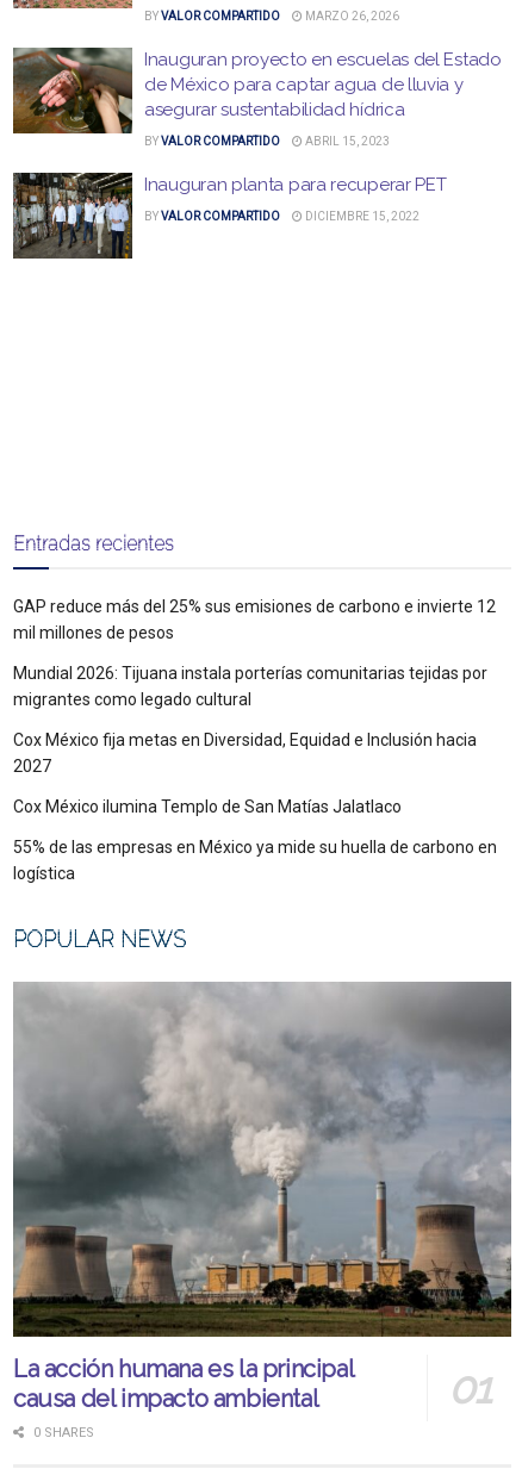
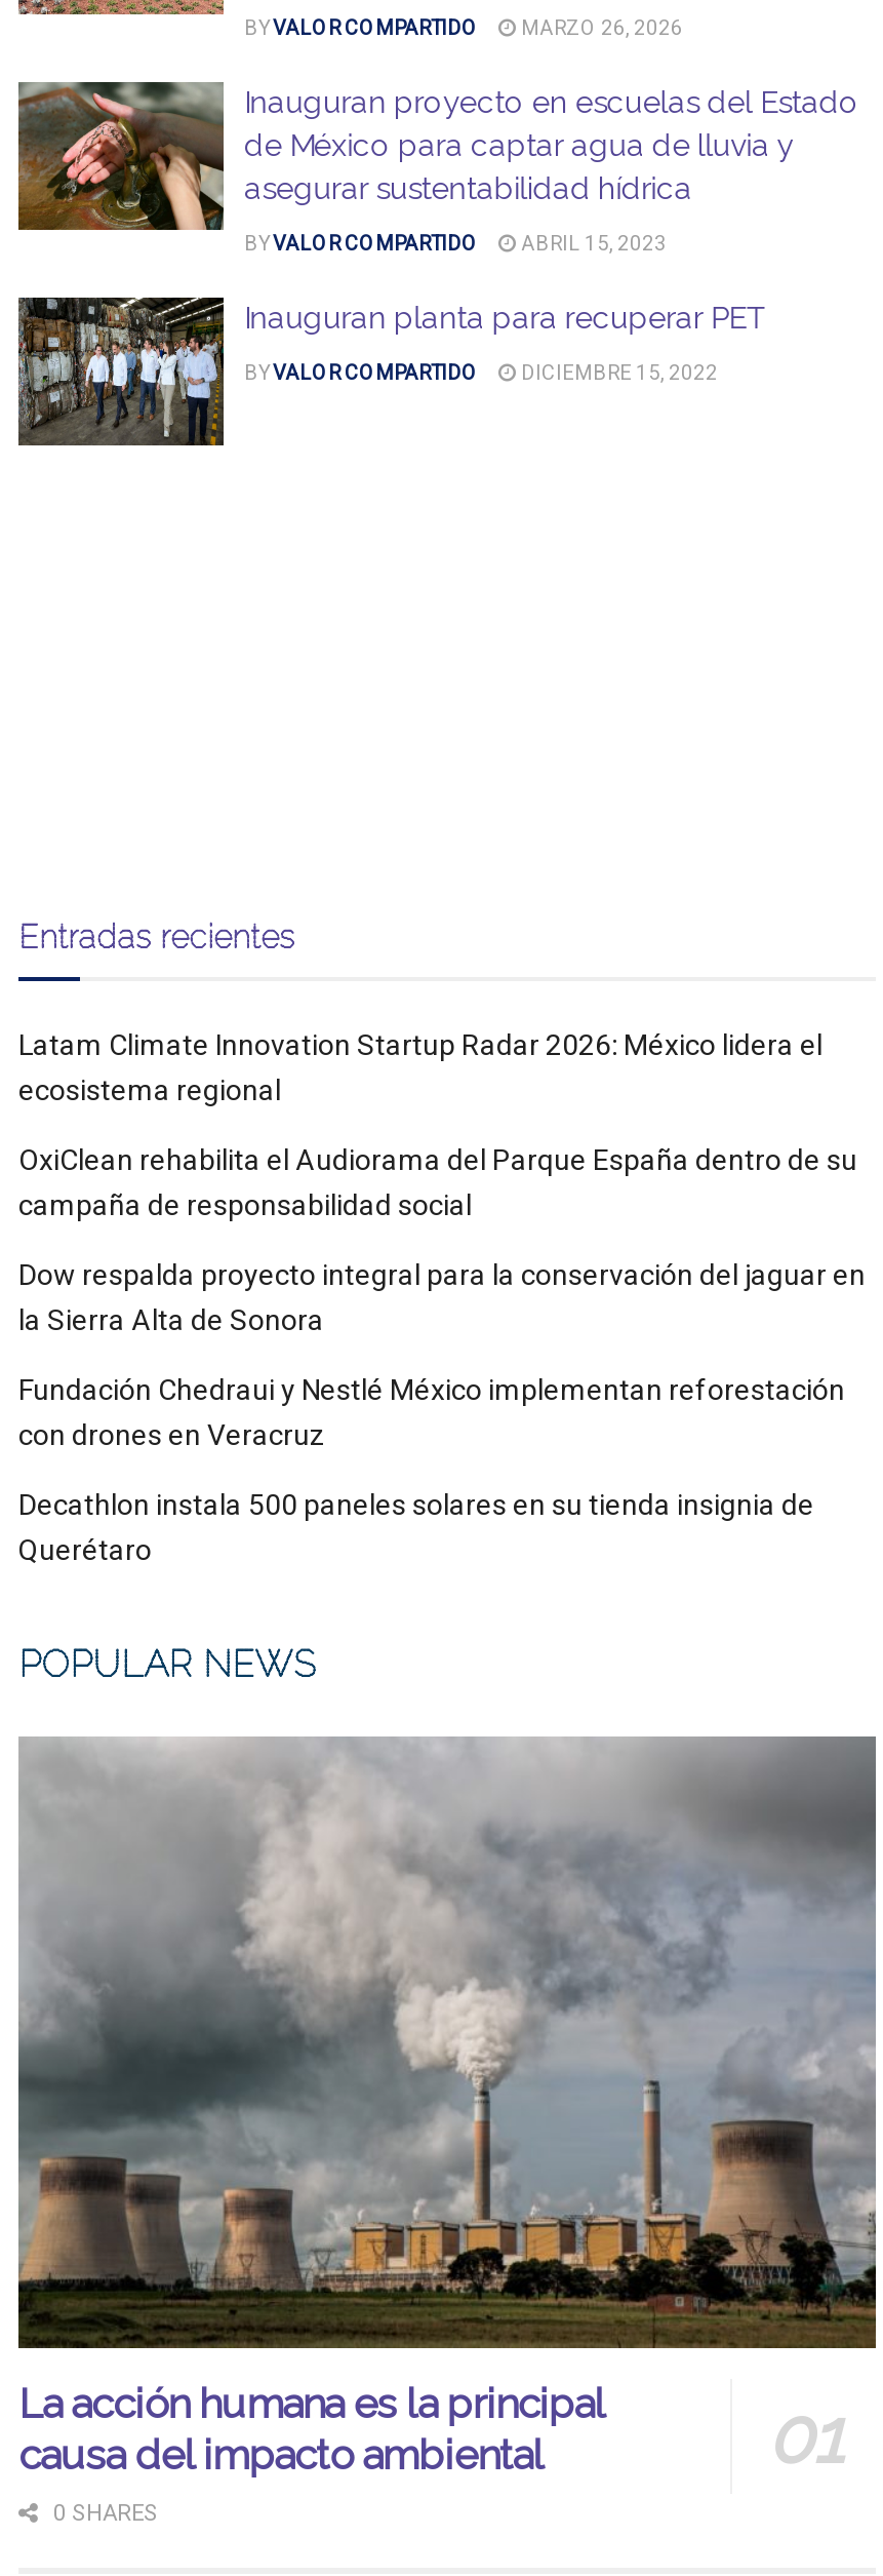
- GAP reduce más del 25% sus emisiones de carbono e invierte 12
- mil millones de pesos
+ Latam Climate Innovation Startup Radar 2026: México lidera el
+ ecosistema regional

- Mundial 2026: Tijuana instala porterías comunitarias tejidas por
- migrantes como legado cultural
+ OxiClean rehabilita el Audiorama del Parque España dentro de su
+ campaña de responsabilidad social

- Cox México fija metas en Diversidad, Equidad e Inclusión hacia
- 2027
+ Dow respalda proyecto integral para la conservación del jaguar en
+ la Sierra Alta de Sonora

- Cox México ilumina Templo de San Matías Jalatlaco
+ Fundación Chedraui y Nestlé México implementan reforestación
+ con drones en Veracruz

- 55% de las empresas en México ya mide su huella de carbono en
- logística
+ Decathlon instala 500 paneles solares en su tienda insignia de
+ Querétaro
